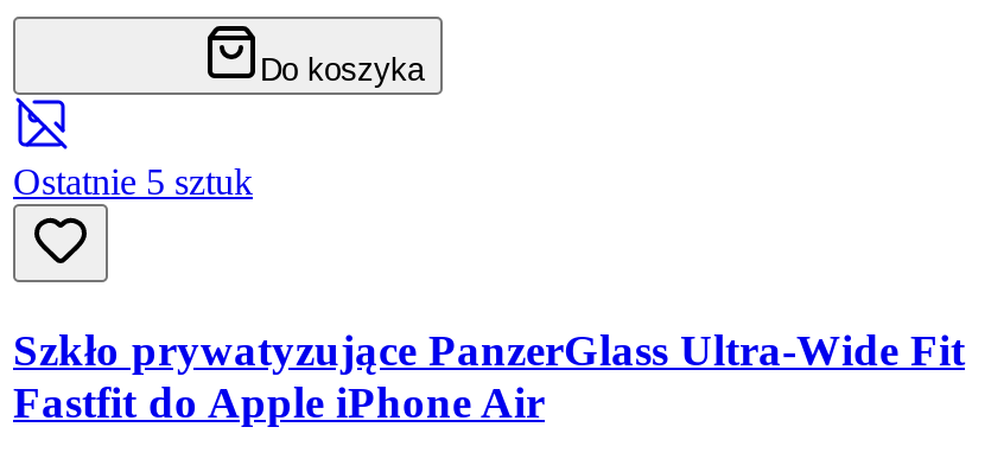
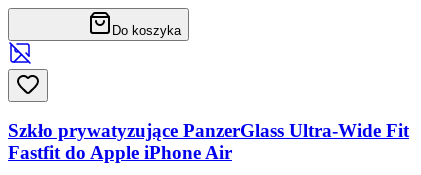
- Ostatnie 5 sztuk
